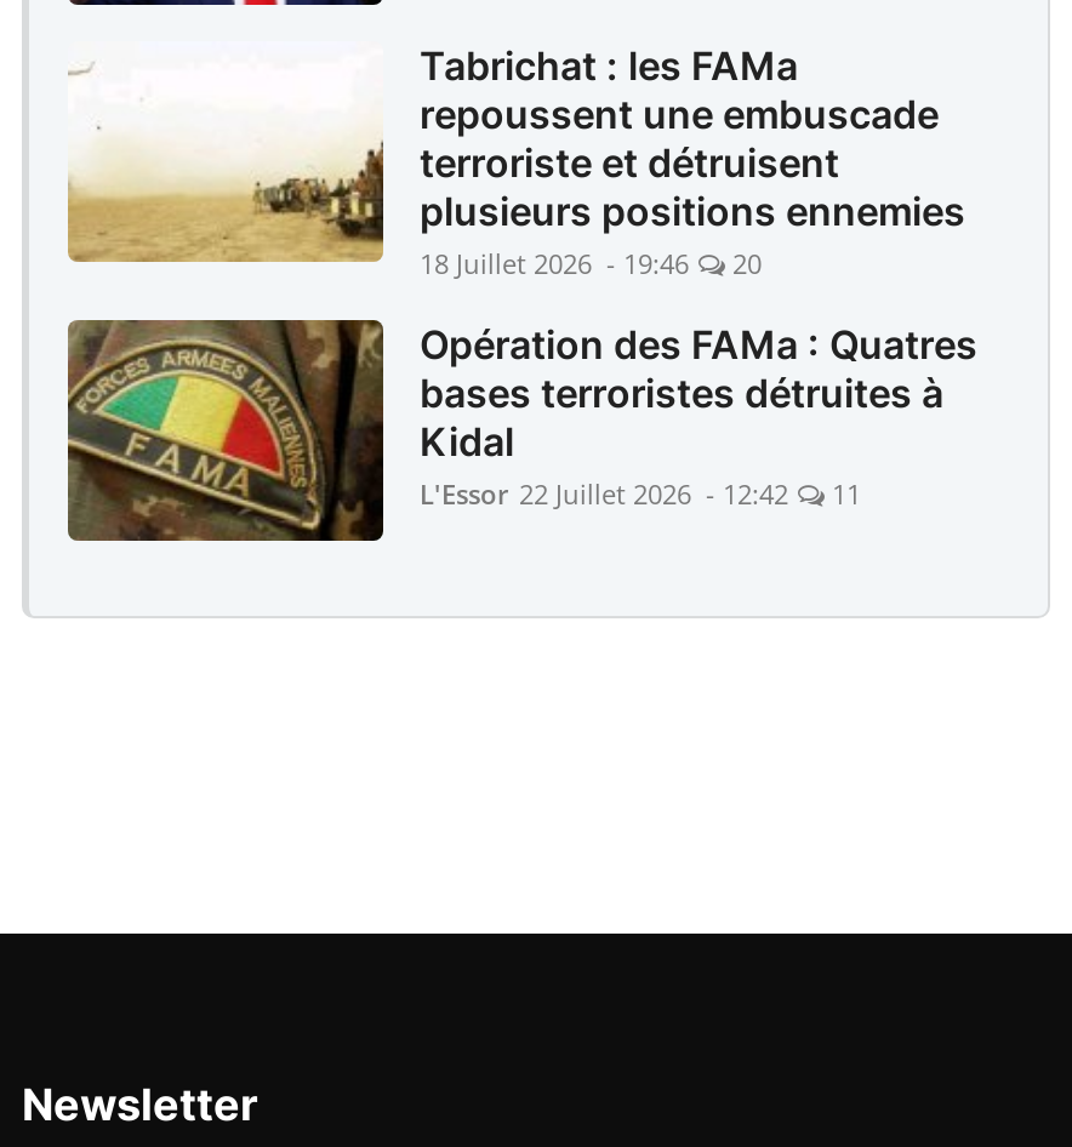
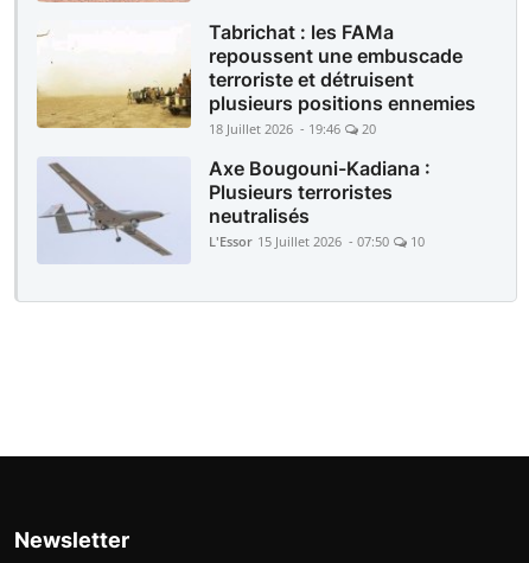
- [image]
- Opération des FAMa : Quatres
- bases terroristes détruites à
- Kidal
- L'Essor 22 Juillet 2026 - 12:42
- 11
+ [image]
+ Axe Bougouni-Kadiana :
+ Plusieurs terroristes
+ neutralisés
+ L'Essor 15 Juillet 2026 - 07:50
+ 10
